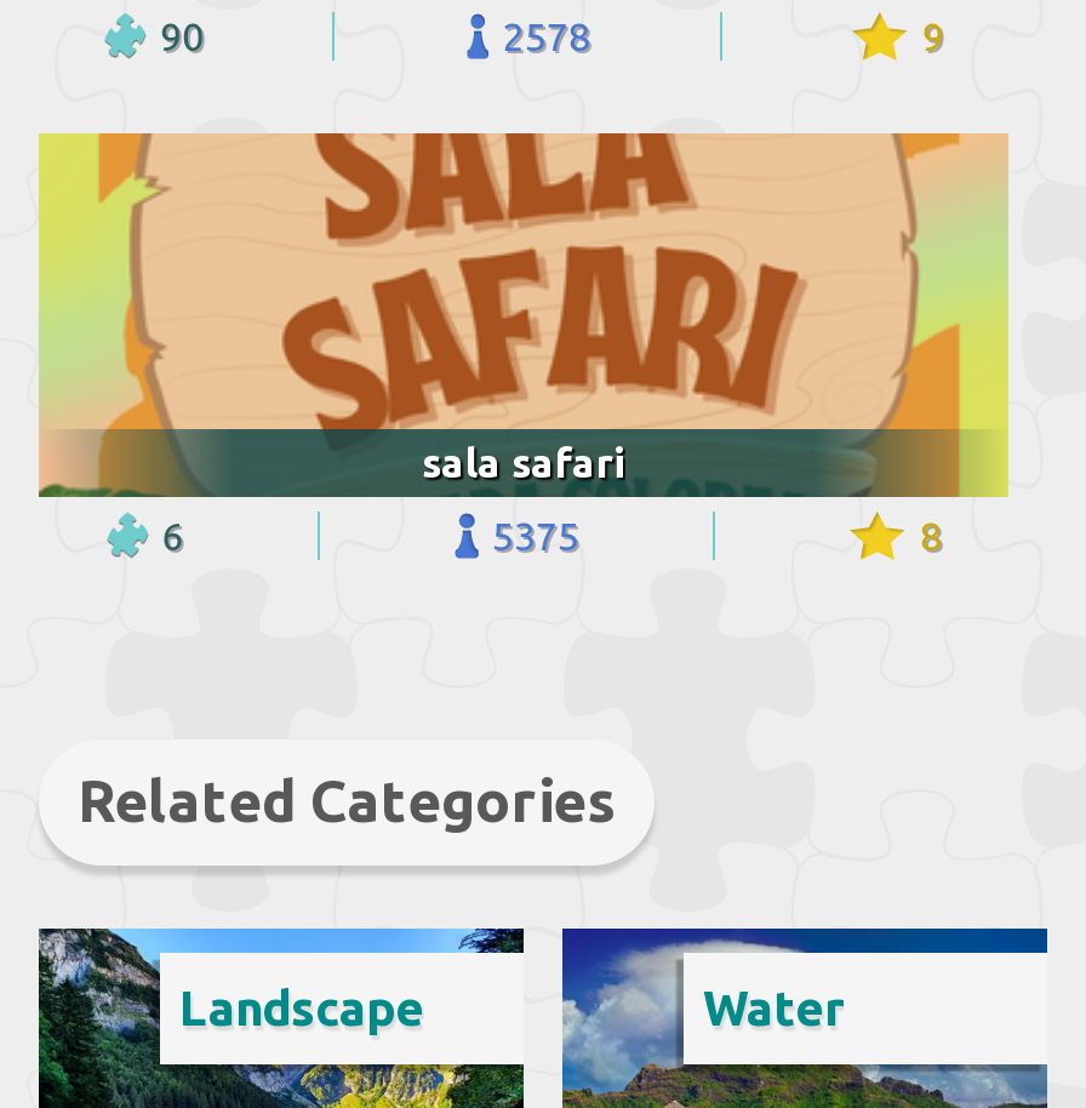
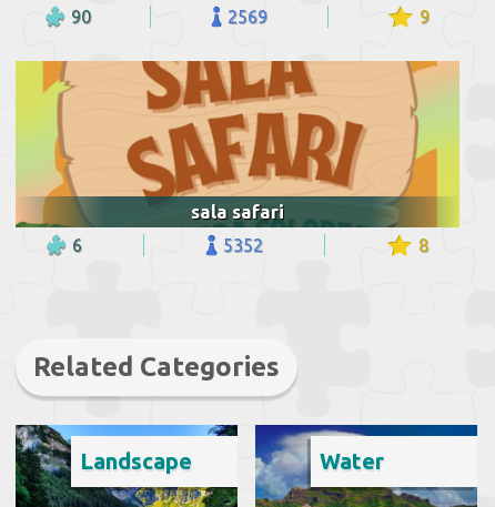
- 2578
+ 2569

- 5375
+ 5352
